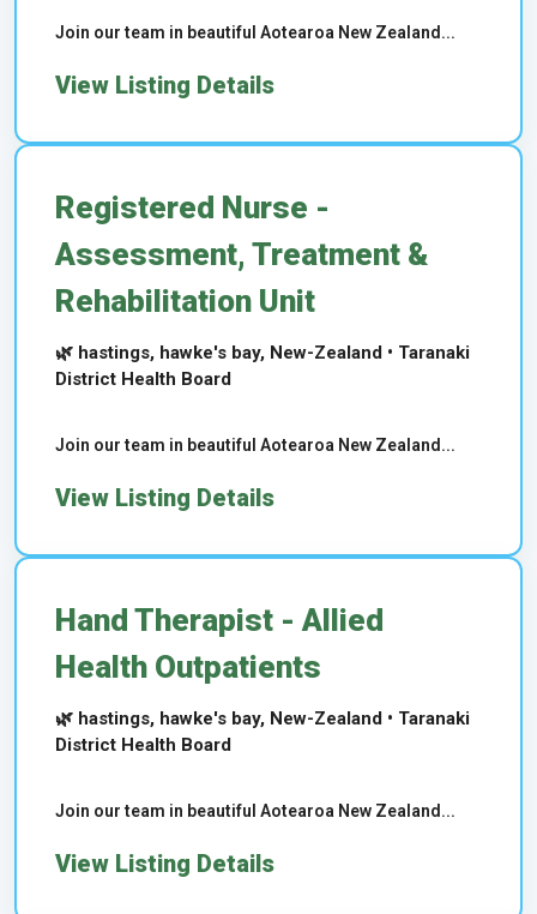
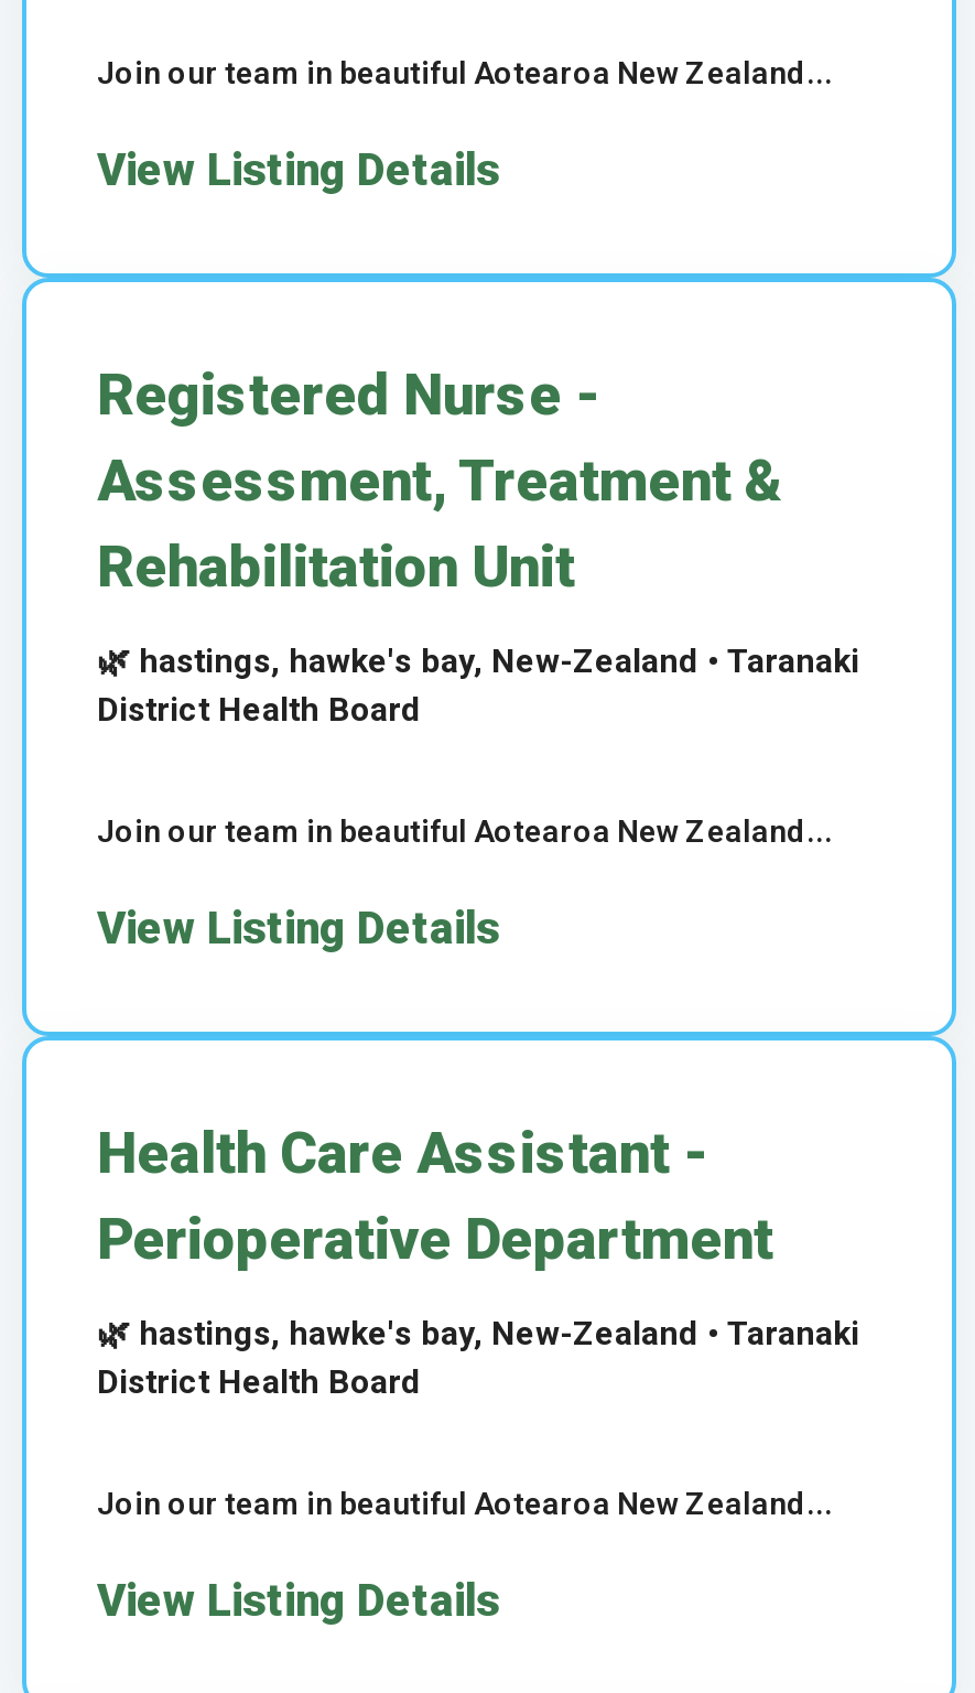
- Hand Therapist - Allied
- Health Outpatients
+ Health Care Assistant -
+ Perioperative Department
